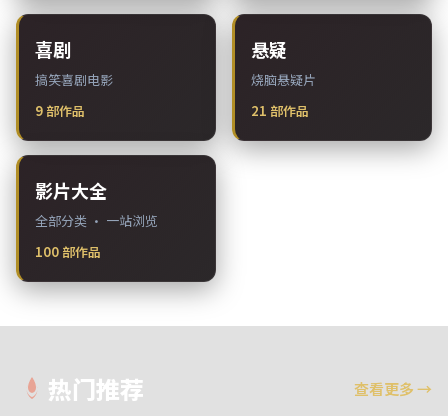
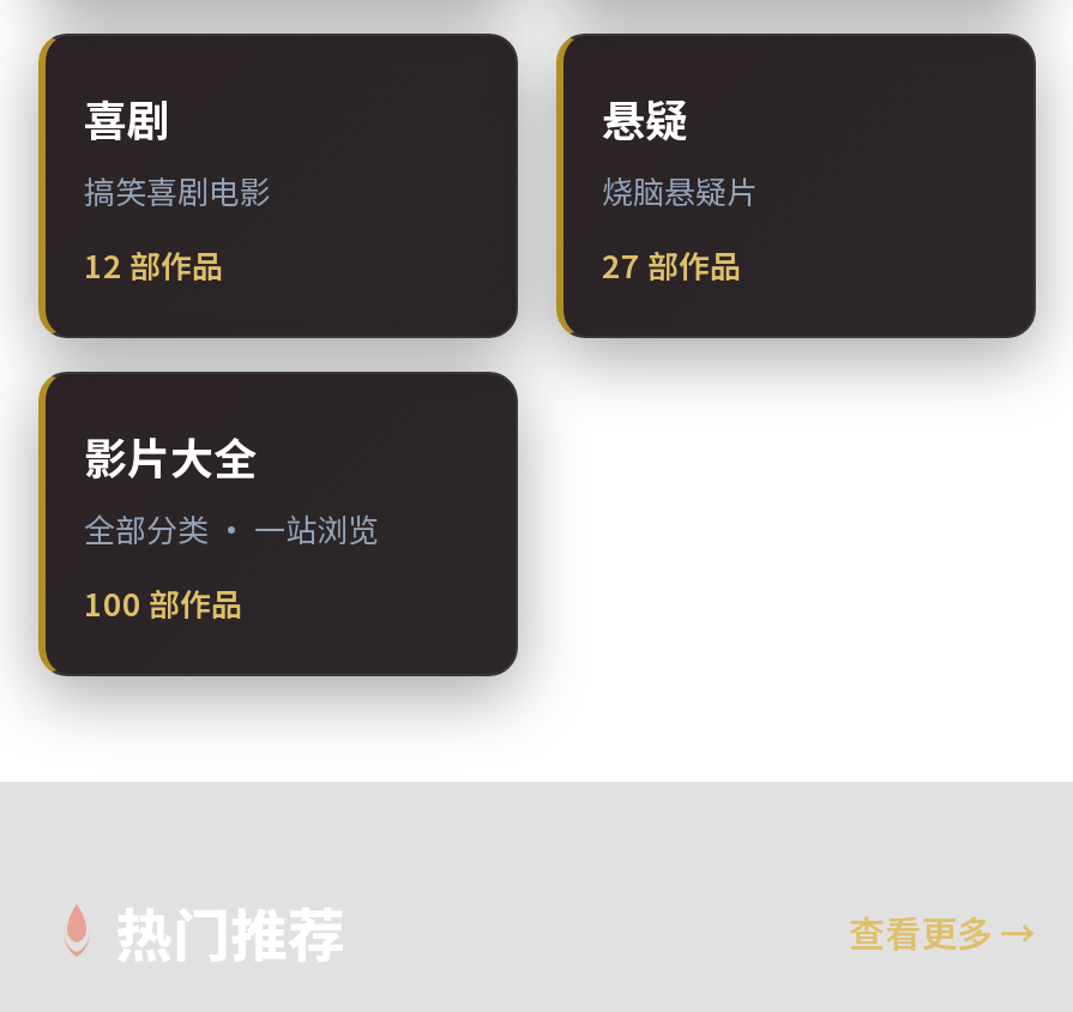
- 9部作品
+ 12部作品

- 21部作品
+ 27部作品
